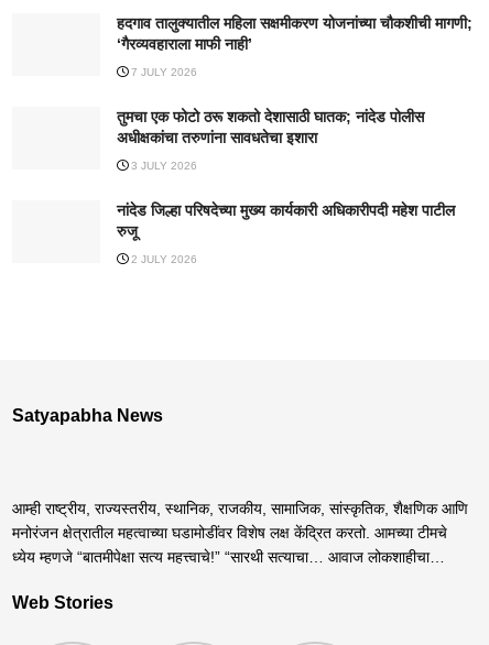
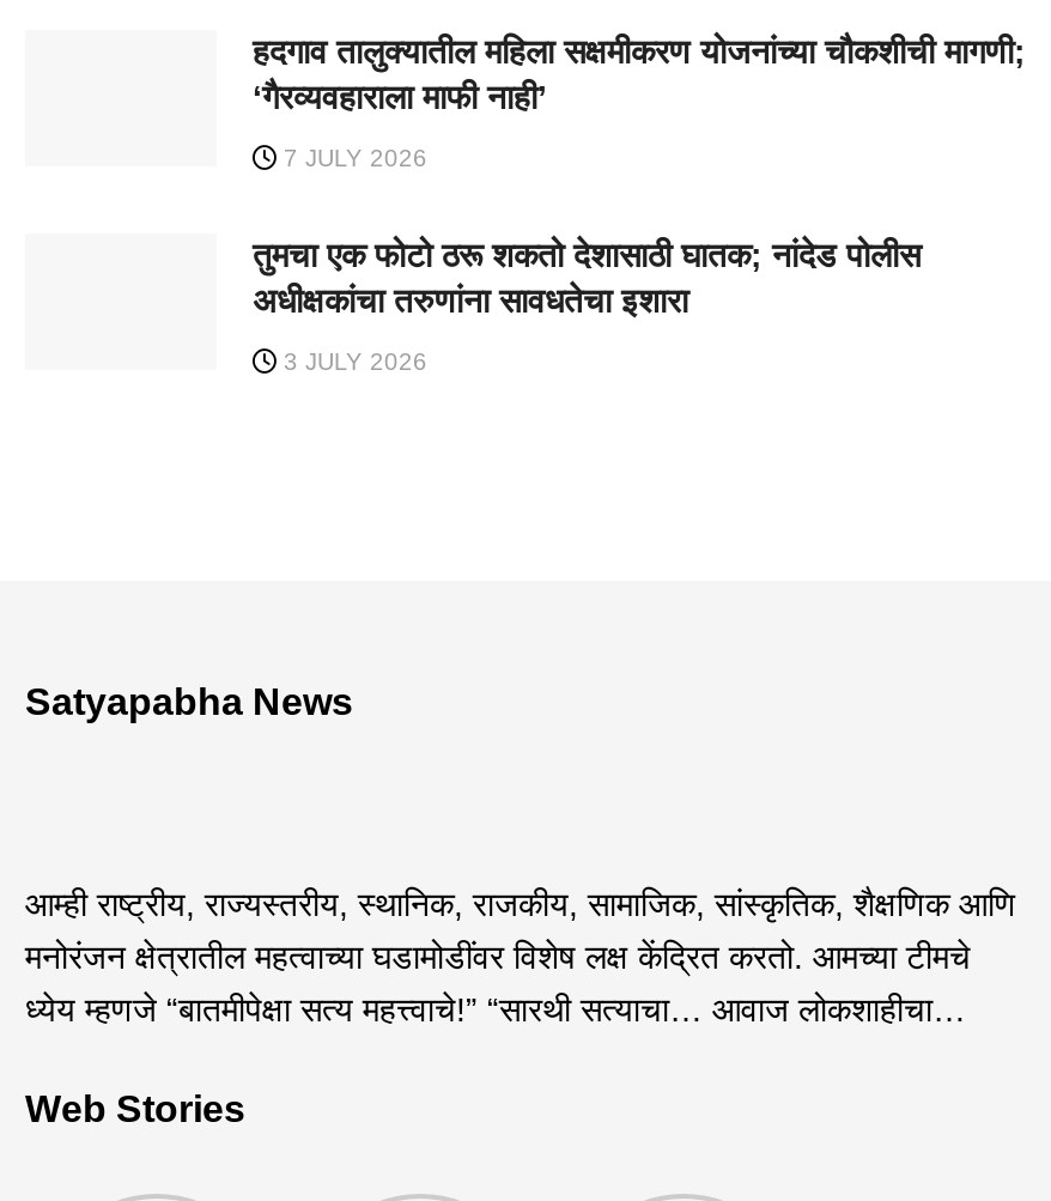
- नांदेड जिल्हा परिषदेच्या मुख्य कार्यकारी अधिकारीपदी महेश पाटील
- रुजू
- 2 JULY 2026
